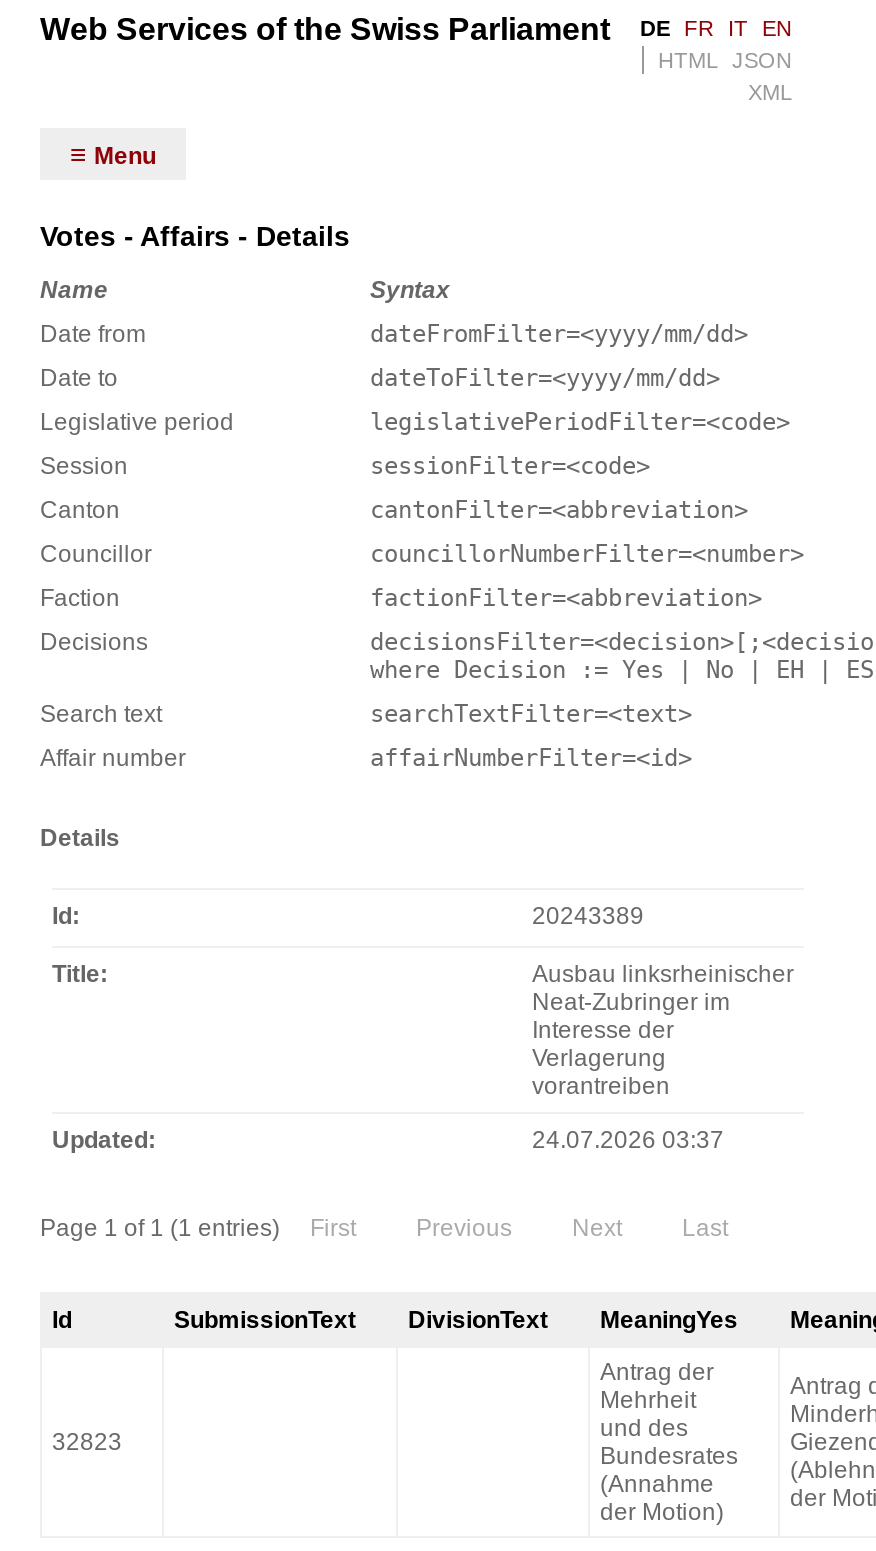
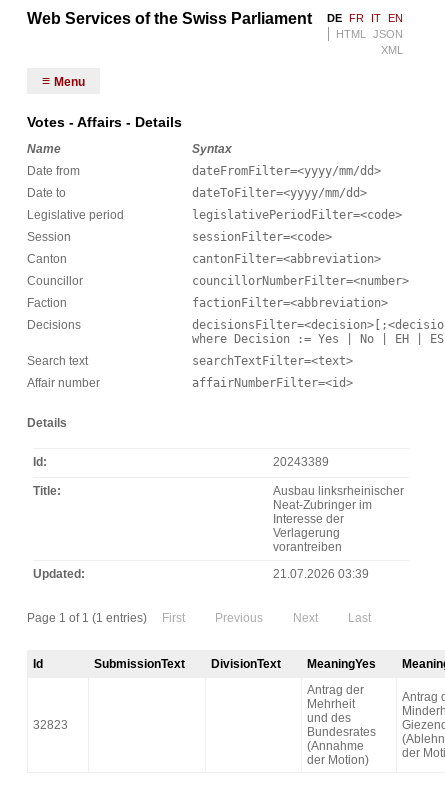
- 24.07.2026 03:37
+ 21.07.2026 03:39
